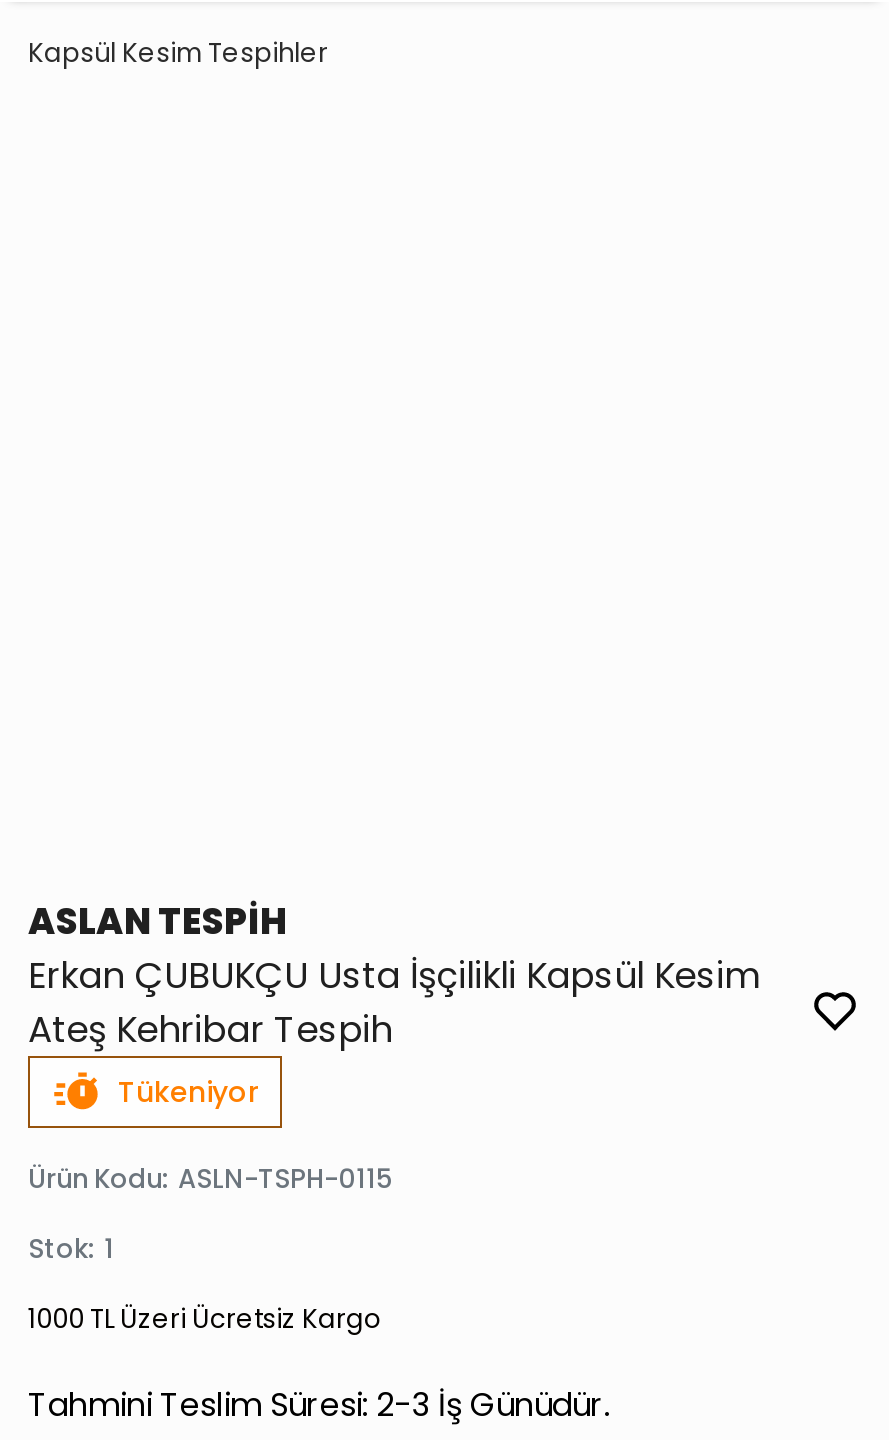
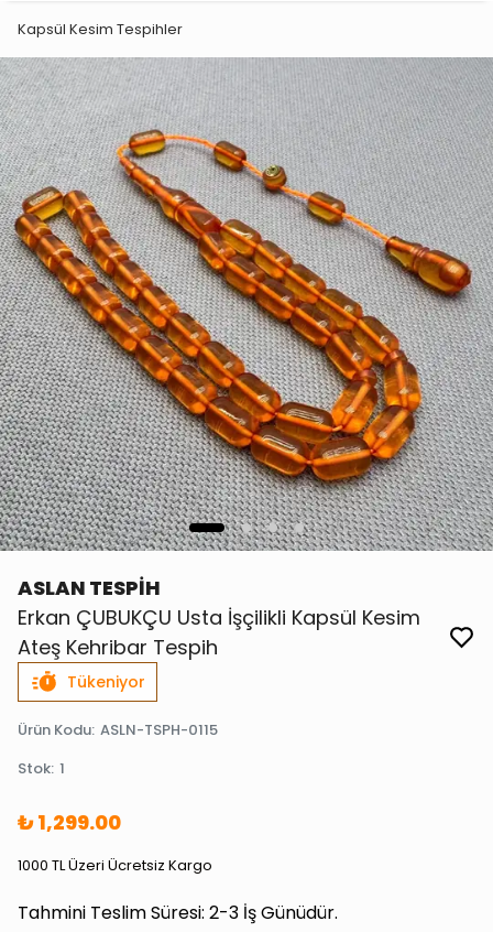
+ [image]

+ ₺ 1,299.00
